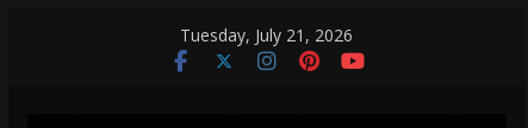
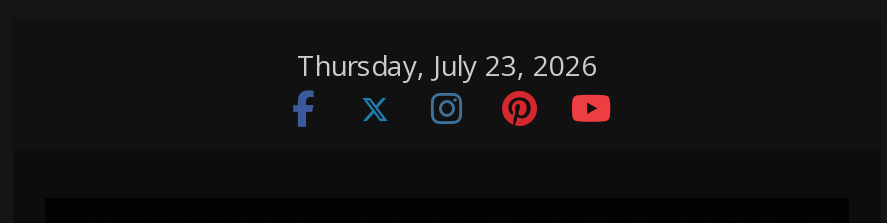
- Tuesday, July 21, 2026
+ Thursday, July 23, 2026
